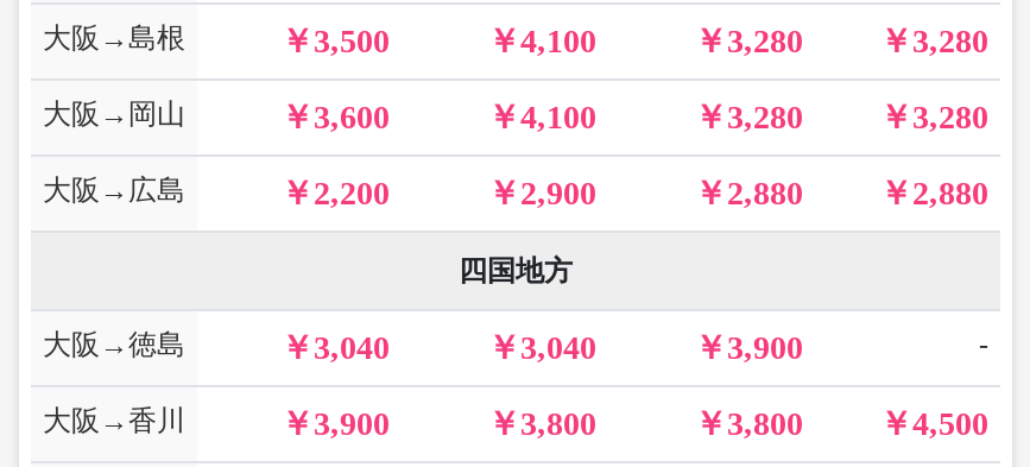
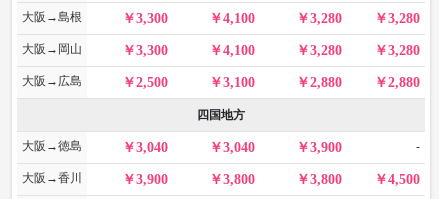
- 3,500
+ 3,300

- 3,600
+ 3,300

- 2,200
+ 2,500

- 2,900
+ 3,100
